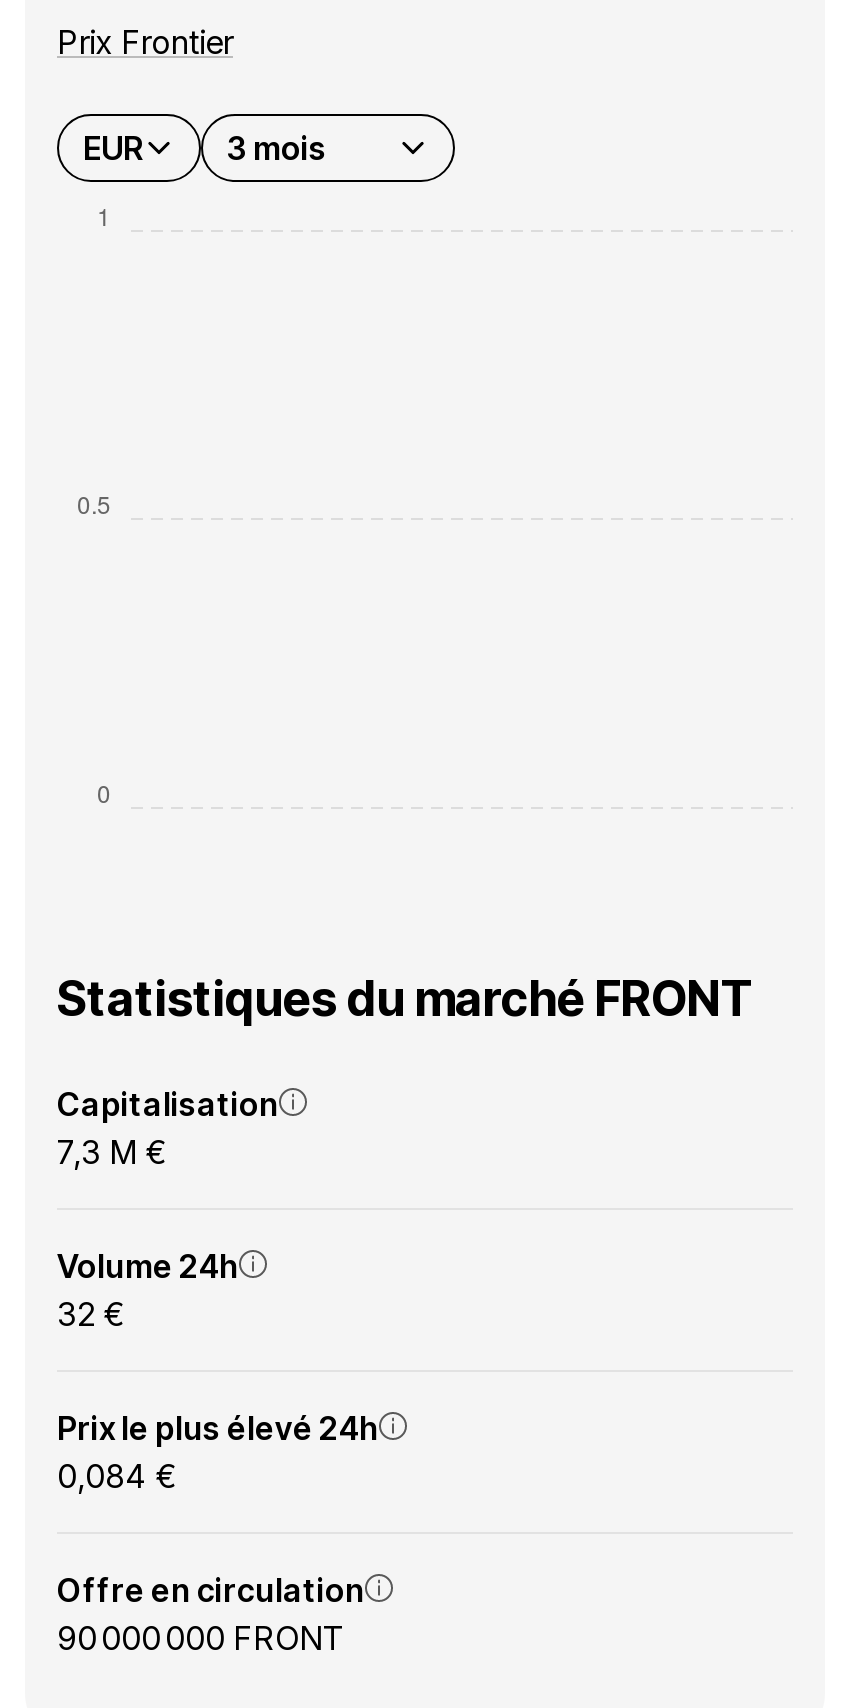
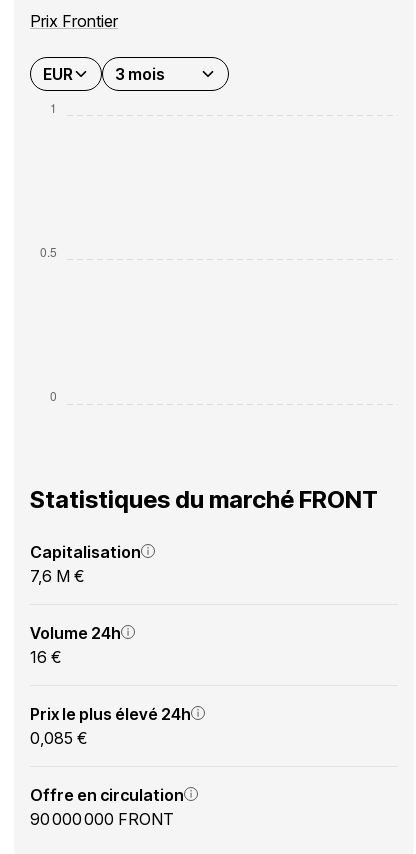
- 7,3 M €
+ 7,6 M €

- 32 €
+ 16 €

- 0,084 €
+ 0,085 €
